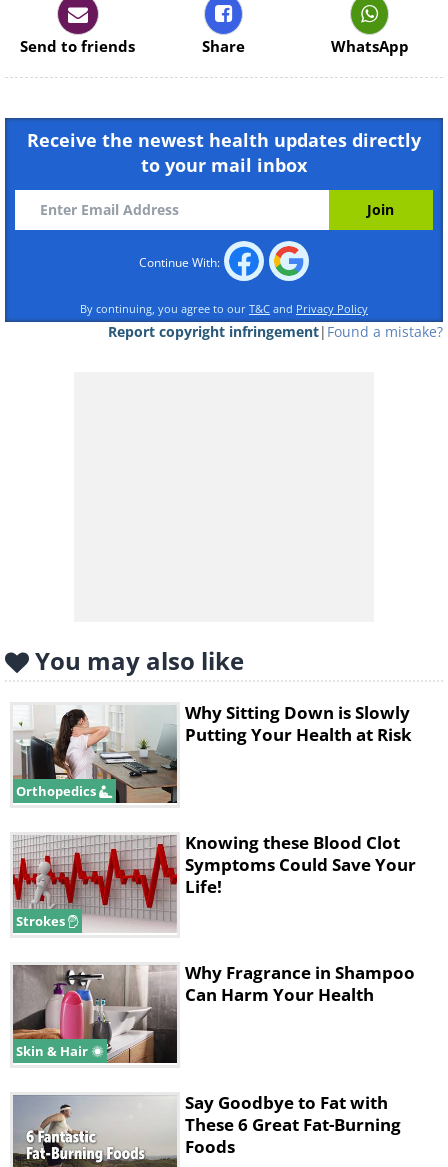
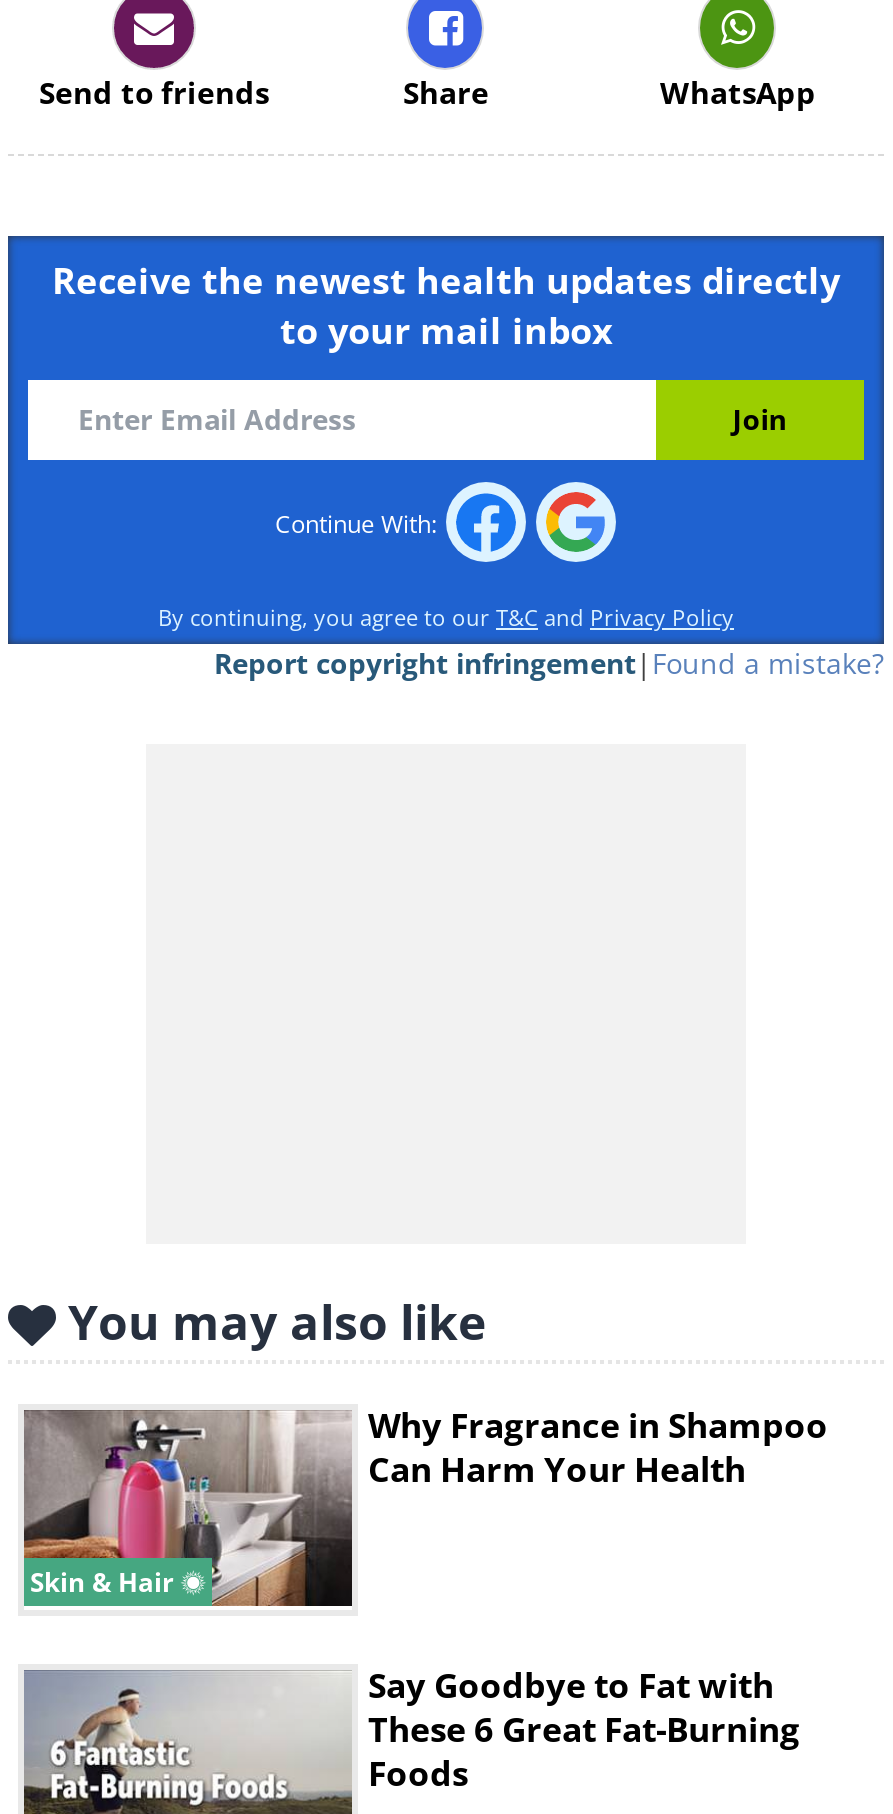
- [image]
- Orthopedics

- Why Sitting Down is Slowly
- Putting Your Health at Risk

- [image]
- Strokes

- Knowing these Blood Clot
- Symptoms Could Save Your
- Life!
